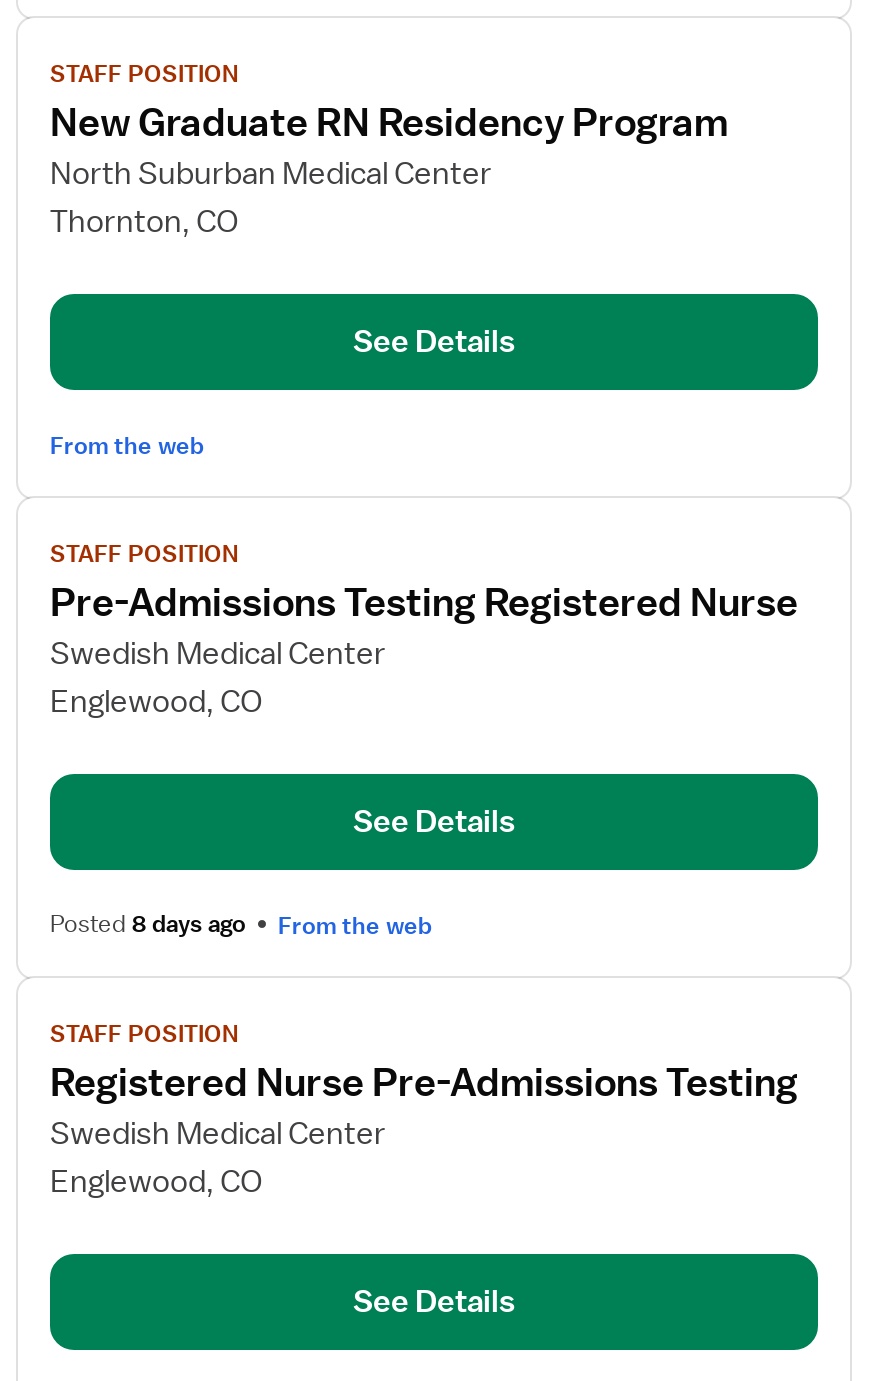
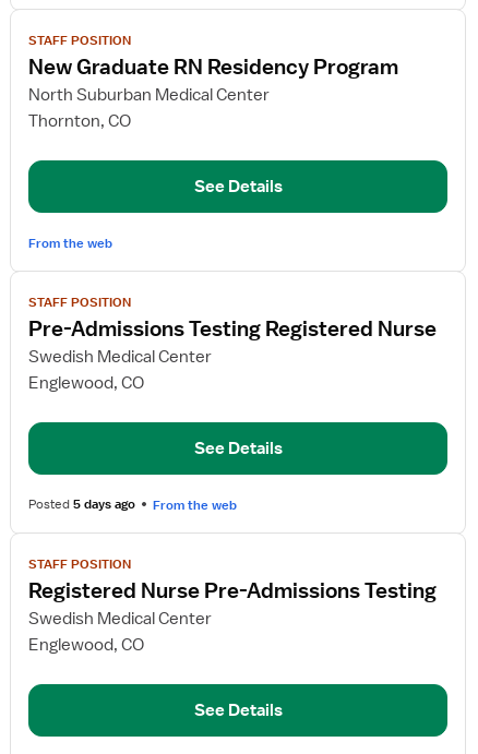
- Posted 8 days ago
+ Posted 5 days ago
